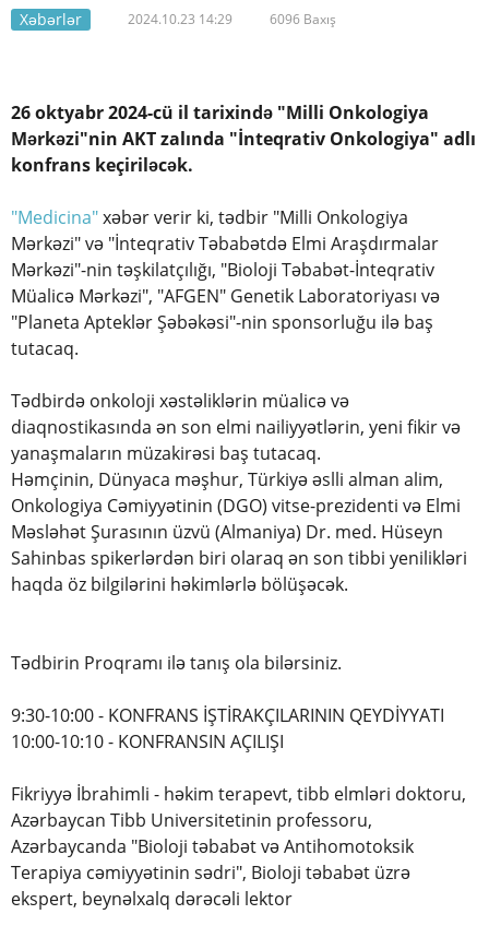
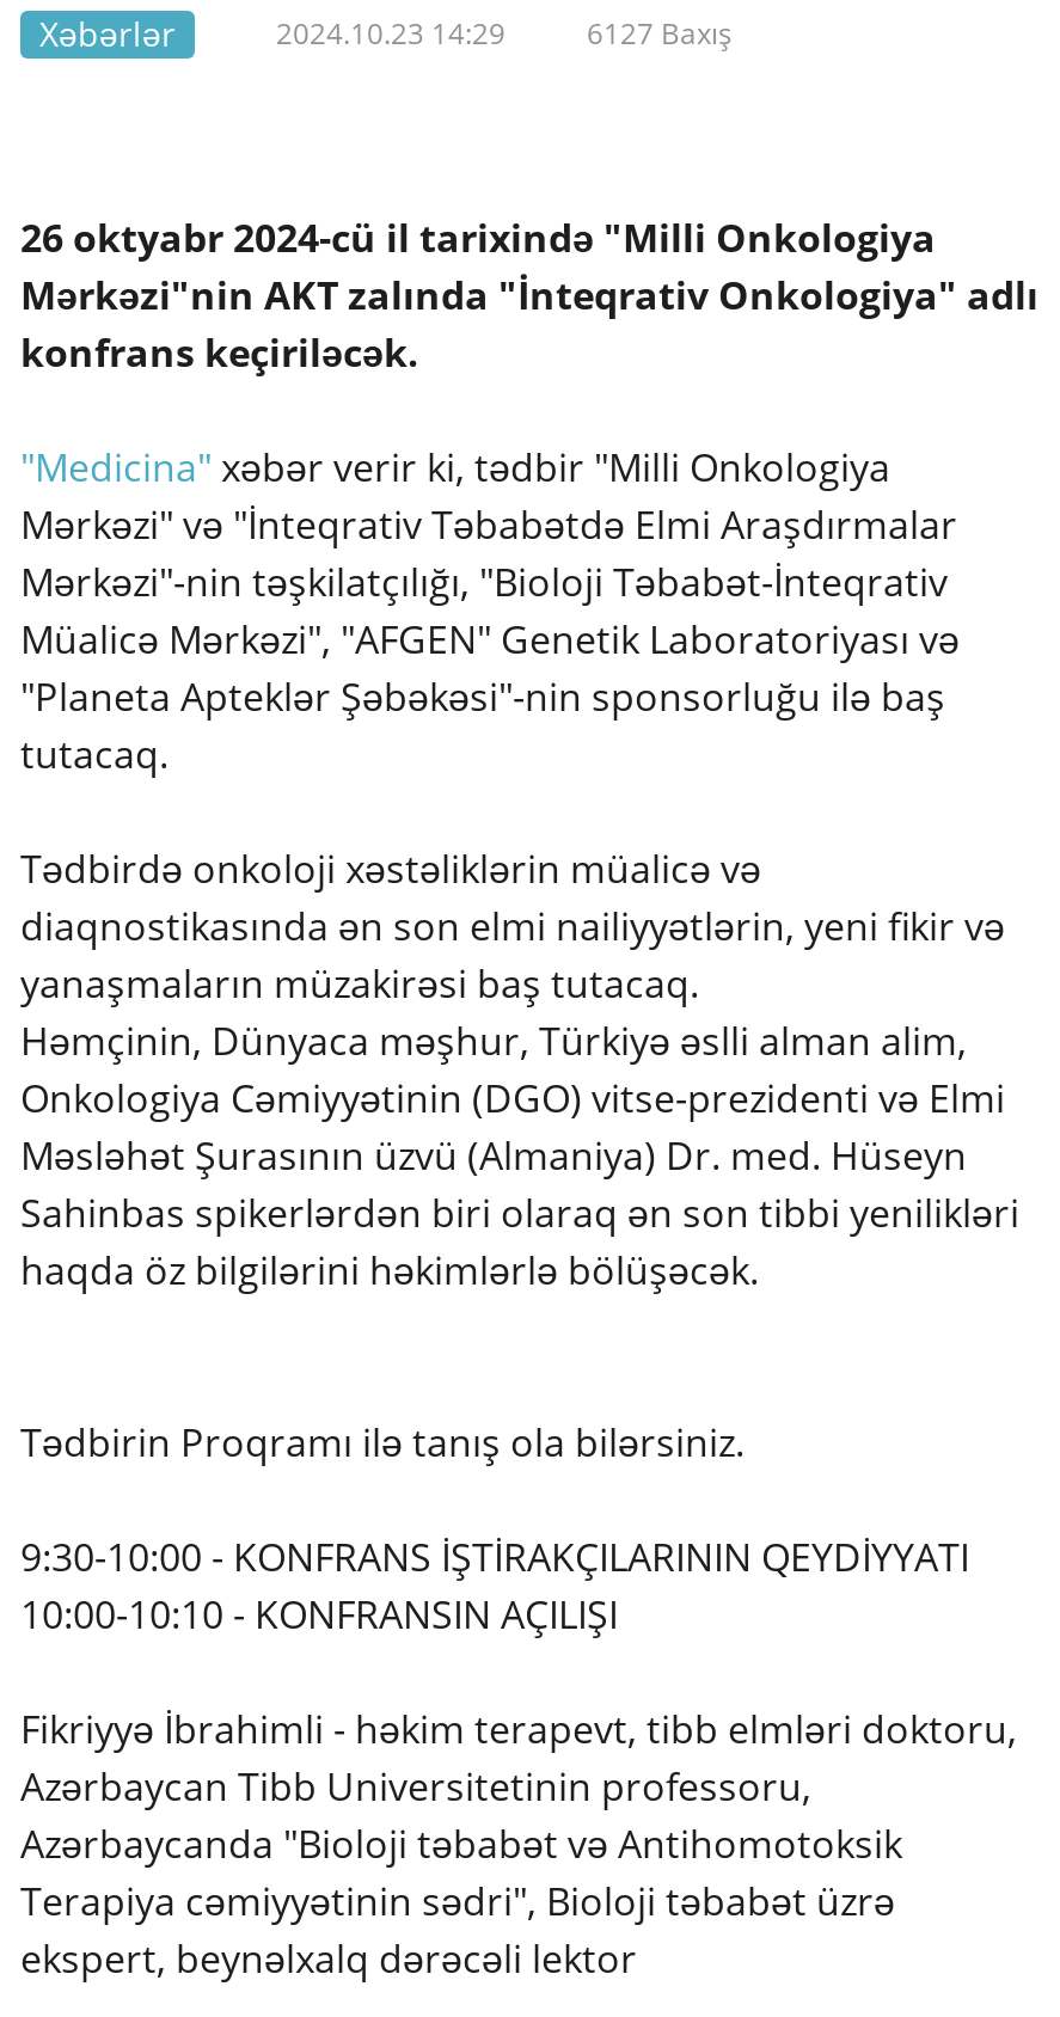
- 2024.10.23 14:29 6096 Baxış
+ 2024.10.23 14:29 6127 Baxış
